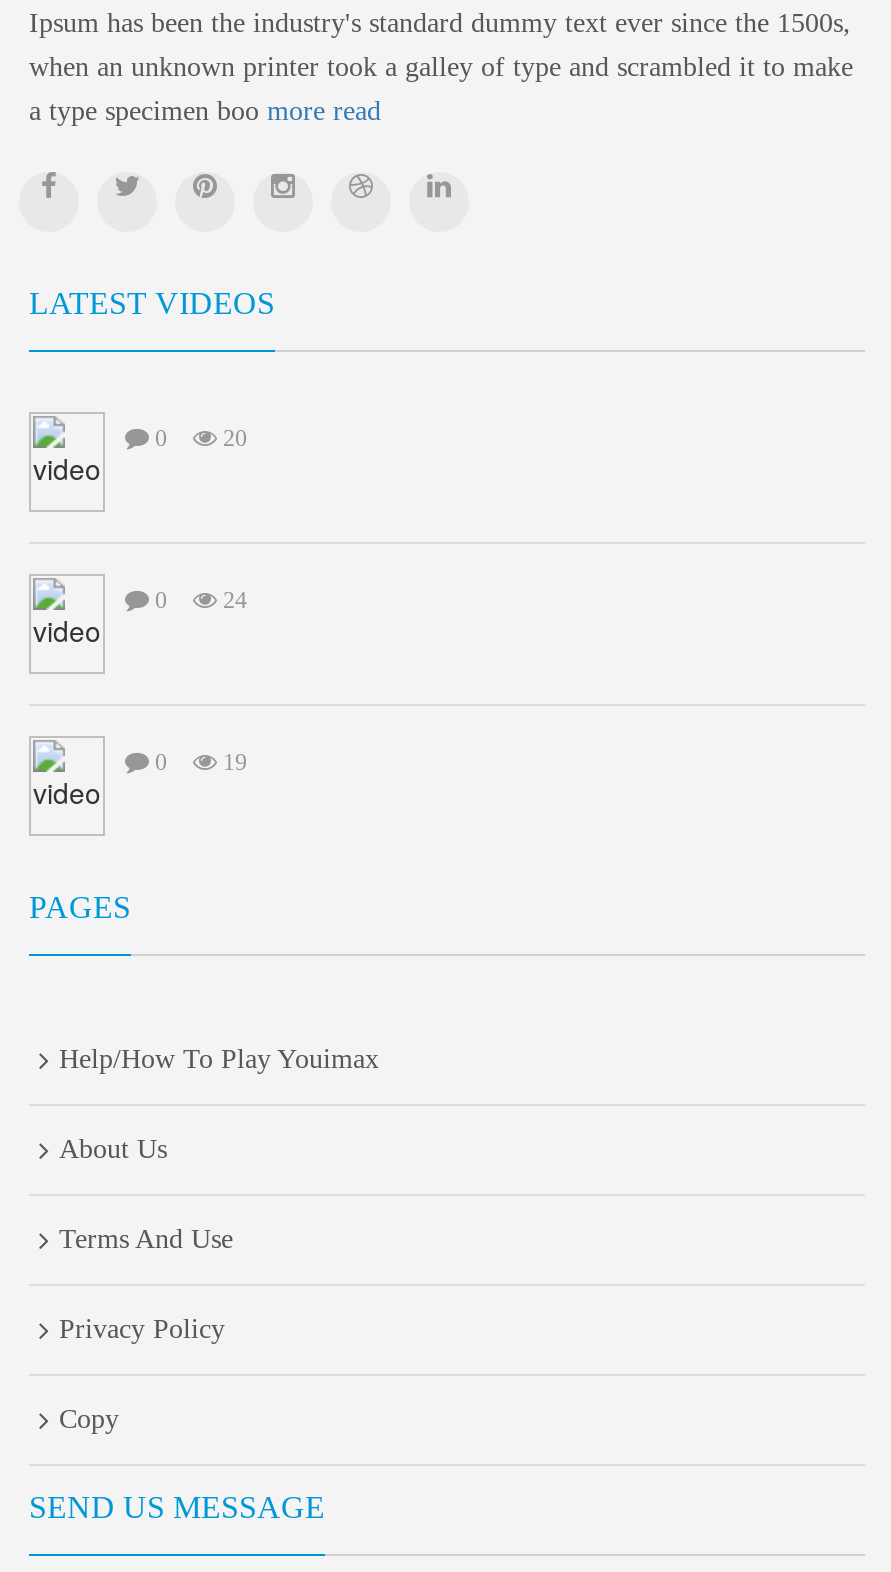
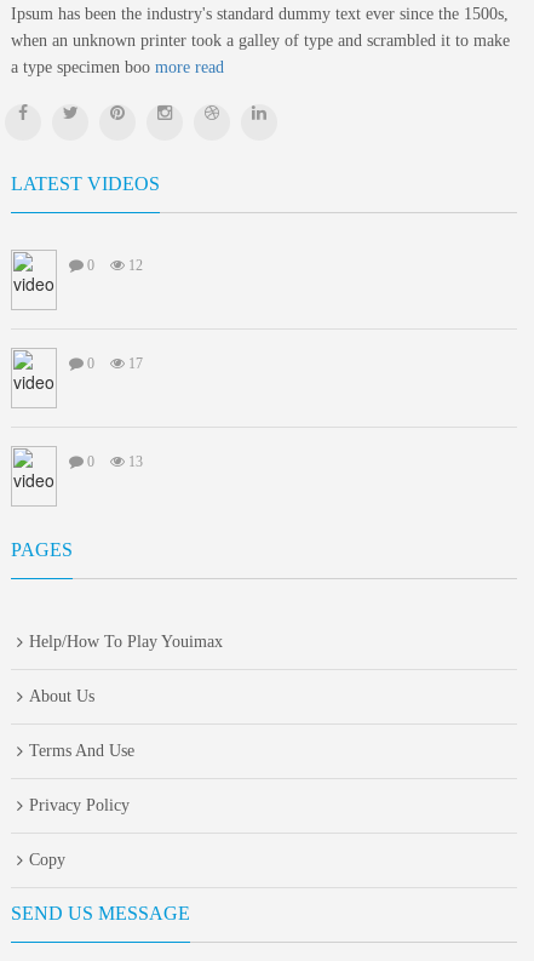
- 0 20
+ 0 12

- 0 24
+ 0 17

- 0 19
+ 0 13
